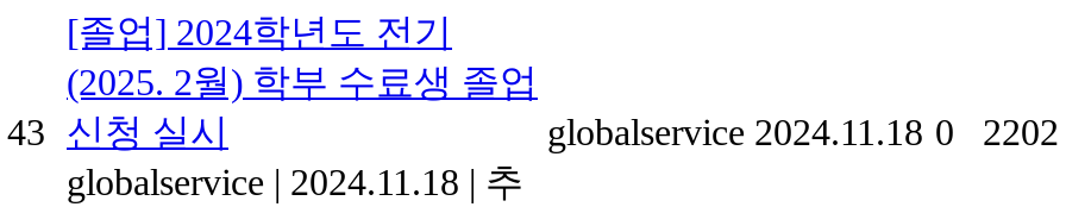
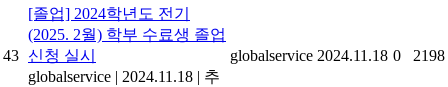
- globalservice 2024.11.18 0 2202
+ globalservice 2024.11.18 0 2198
